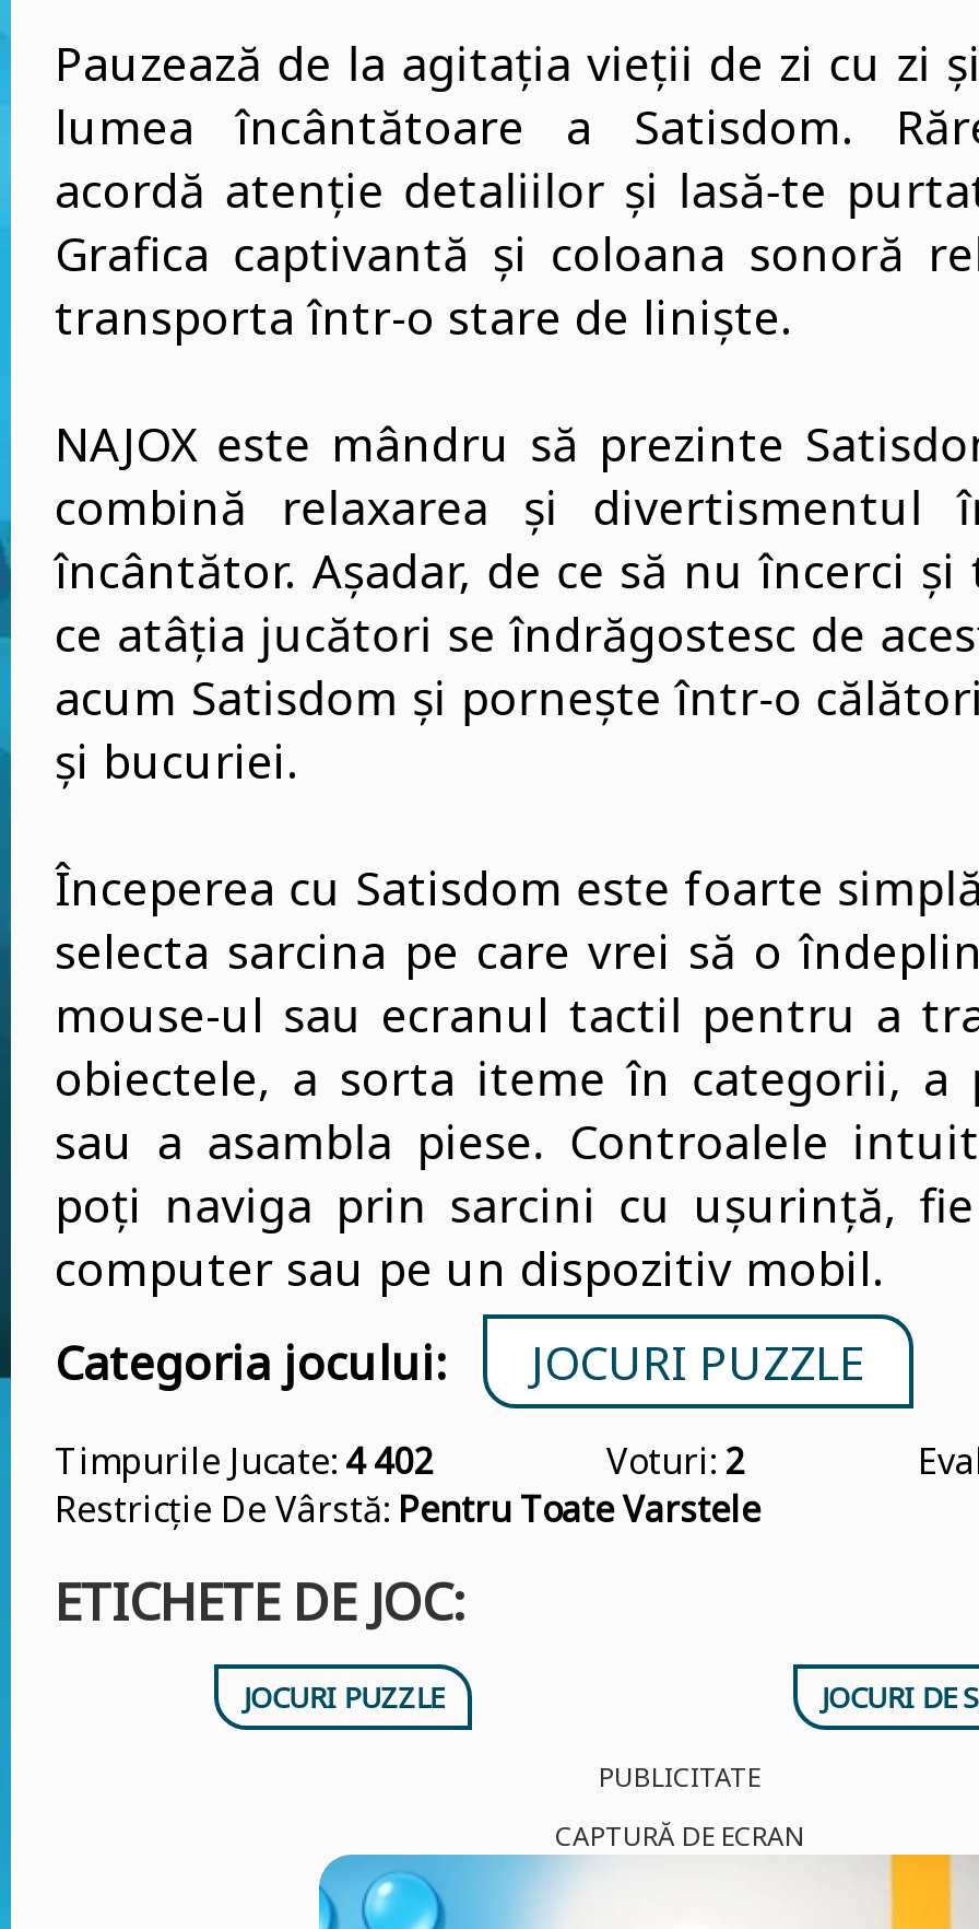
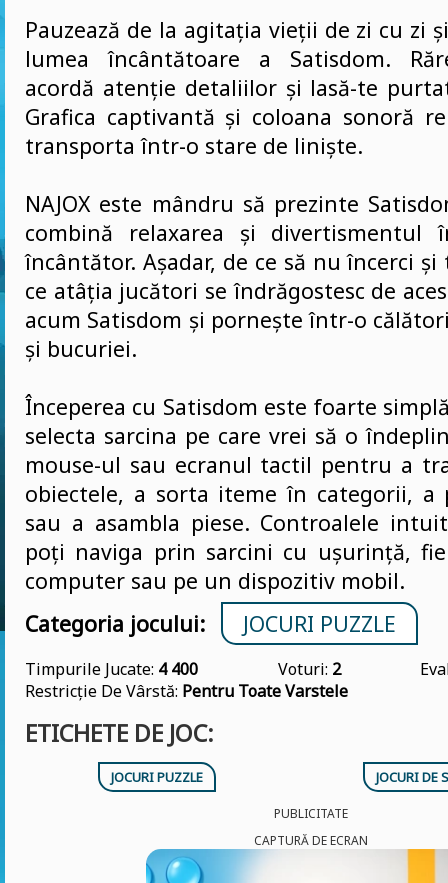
- Timpurile Jucate: 4 402
+ Timpurile Jucate: 4 400
